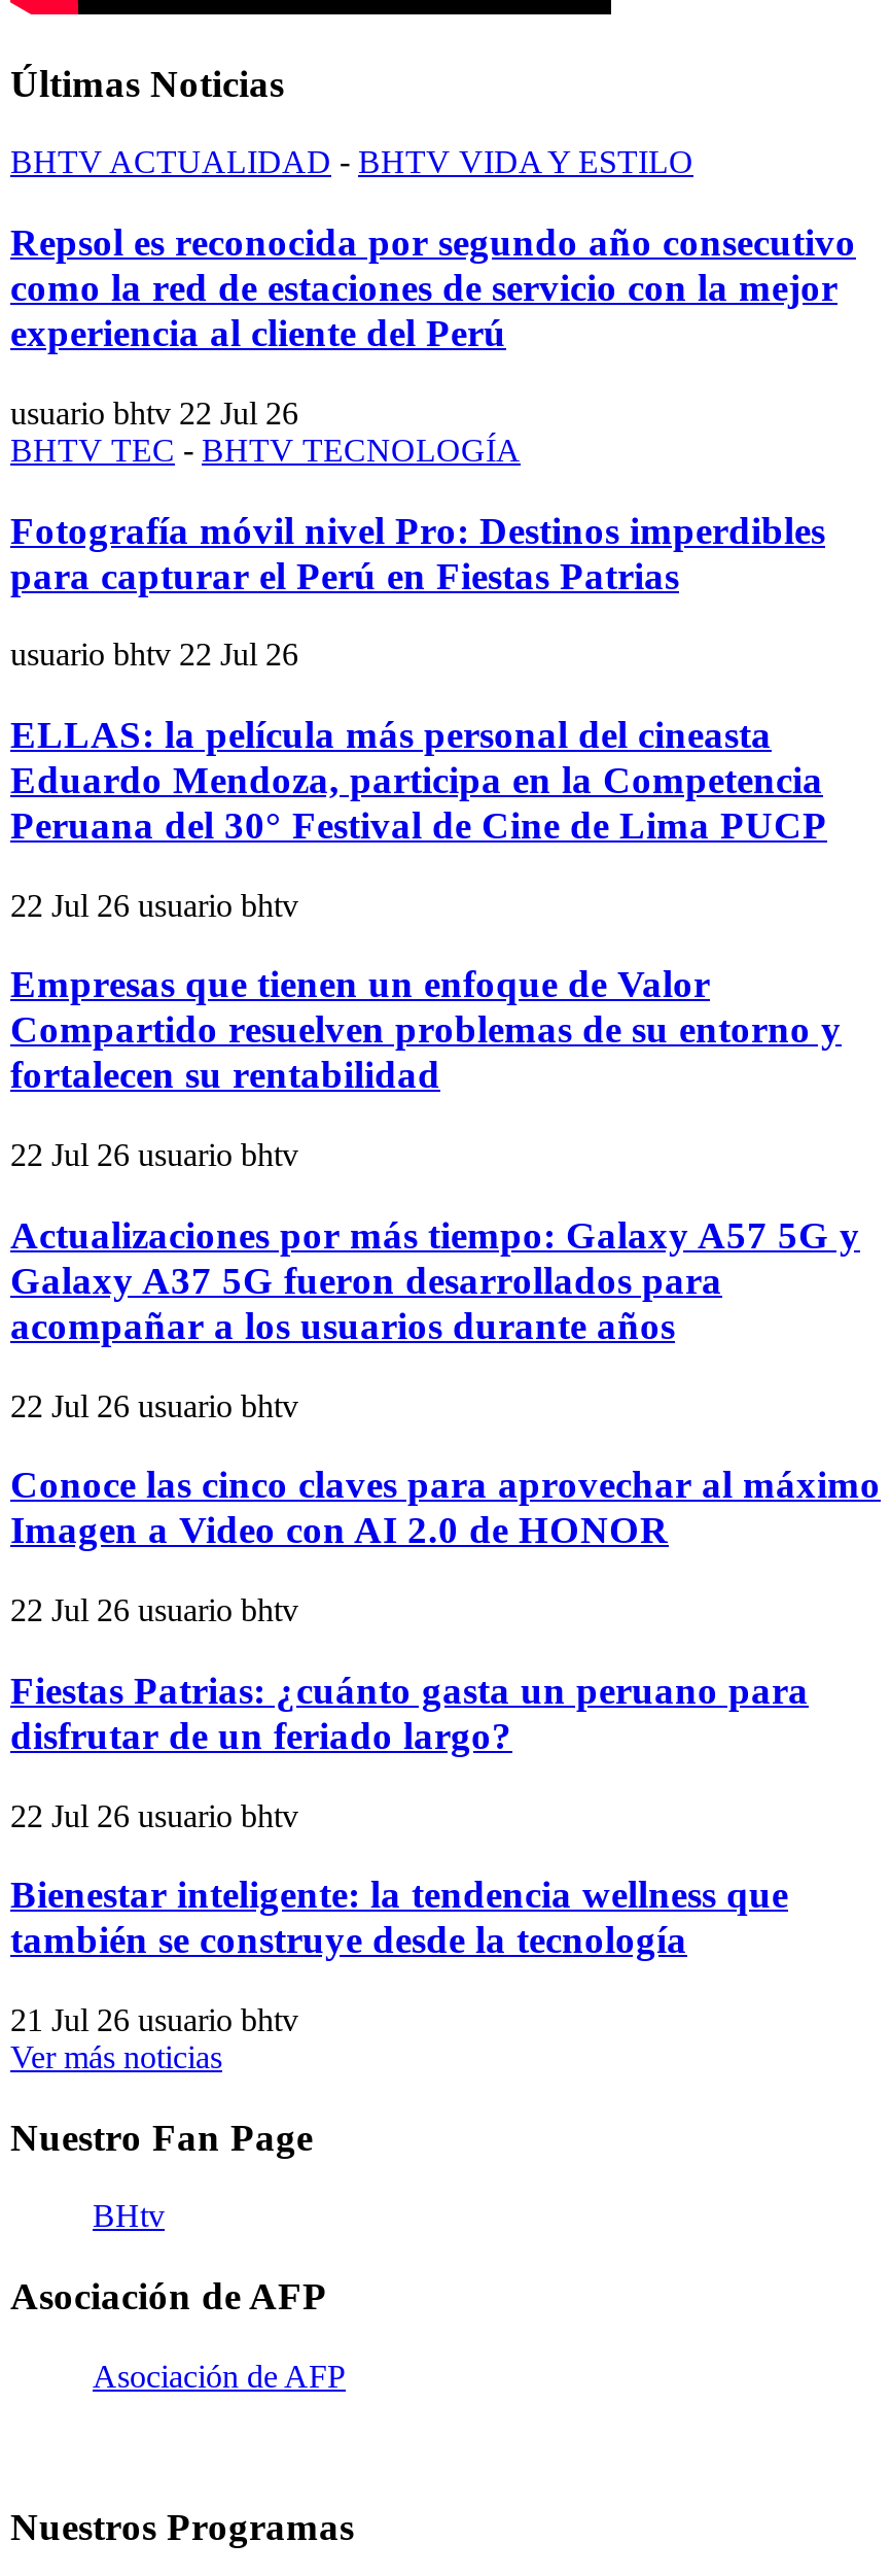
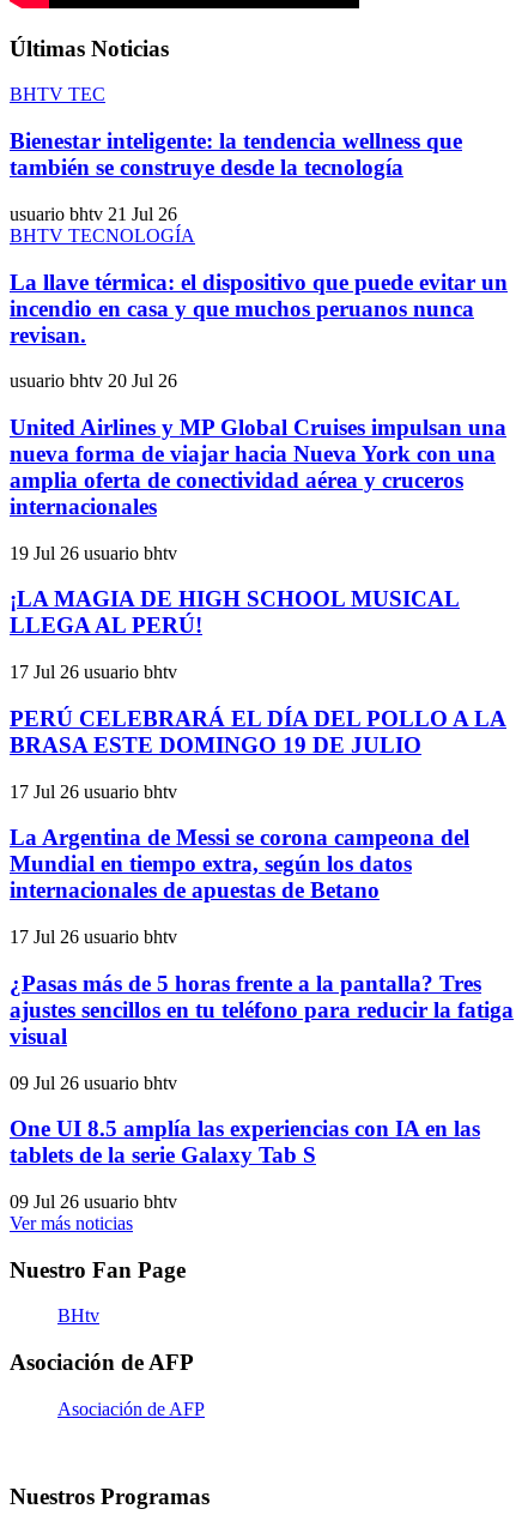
- BHTV ACTUALIDAD - BHTV VIDA Y ESTILO
- Repsol es reconocida por segundo año consecutivo
- como la red de estaciones de servicio con la mejor
- experiencia al cliente del Perú
- usuario bhtv 22 Jul 26
- BHTV TEC - BHTV TECNOLOGÍA
- Fotografía móvil nivel Pro: Destinos imperdibles
- para capturar el Perú en Fiestas Patrias
- usuario bhtv 22 Jul 26
- ELLAS: la película más personal del cineasta
- Eduardo Mendoza, participa en la Competencia
- Peruana del 30° Festival de Cine de Lima PUCP
- 22 Jul 26 usuario bhtv
- Empresas que tienen un enfoque de Valor
- Compartido resuelven problemas de su entorno y
- fortalecen su rentabilidad
- 22 Jul 26 usuario bhtv
- Actualizaciones por más tiempo: Galaxy A57 5G y
- Galaxy A37 5G fueron desarrollados para
- acompañar a los usuarios durante años
- 22 Jul 26 usuario bhtv
- Conoce las cinco claves para aprovechar al máximo
- Imagen a Video con AI 2.0 de HONOR
- 22 Jul 26 usuario bhtv
- Fiestas Patrias: ¿cuánto gasta un peruano para
- disfrutar de un feriado largo?
- 22 Jul 26 usuario bhtv
+ BHTV TEC

moved up: Bienestar inteligente: la tendencia wellness que | también se construye desde la tecnología

- 21 Jul 26 usuario bhtv
+ usuario bhtv 21 Jul 26
+ BHTV TECNOLOGÍA
+ La llave térmica: el dispositivo que puede evitar un
+ incendio en casa y que muchos peruanos nunca
+ revisan.
+ usuario bhtv 20 Jul 26
+ United Airlines y MP Global Cruises impulsan una
+ nueva forma de viajar hacia Nueva York con una
+ amplia oferta de conectividad aérea y cruceros
+ internacionales
+ 19 Jul 26 usuario bhtv
+ ¡LA MAGIA DE HIGH SCHOOL MUSICAL
+ LLEGA AL PERÚ!
+ 17 Jul 26 usuario bhtv
+ PERÚ CELEBRARÁ EL DÍA DEL POLLO A LA
+ BRASA ESTE DOMINGO 19 DE JULIO
+ 17 Jul 26 usuario bhtv
+ La Argentina de Messi se corona campeona del
+ Mundial en tiempo extra, según los datos
+ internacionales de apuestas de Betano
+ 17 Jul 26 usuario bhtv
+ ¿Pasas más de 5 horas frente a la pantalla? Tres
+ ajustes sencillos en tu teléfono para reducir la fatiga
+ visual
+ 09 Jul 26 usuario bhtv
+ One UI 8.5 amplía las experiencias con IA en las
+ tablets de la serie Galaxy Tab S
+ 09 Jul 26 usuario bhtv
